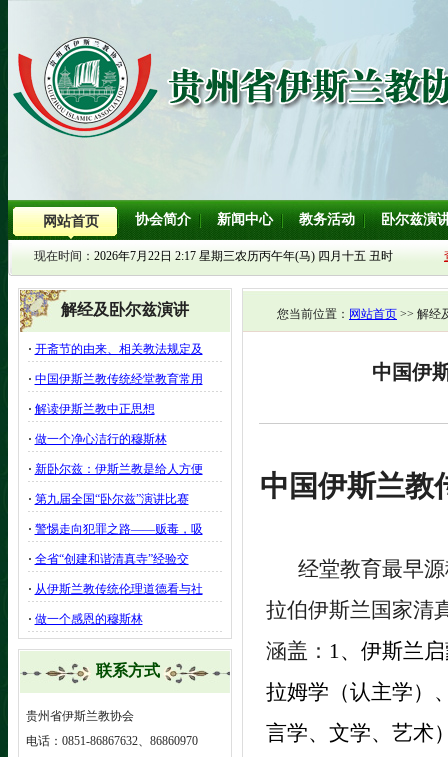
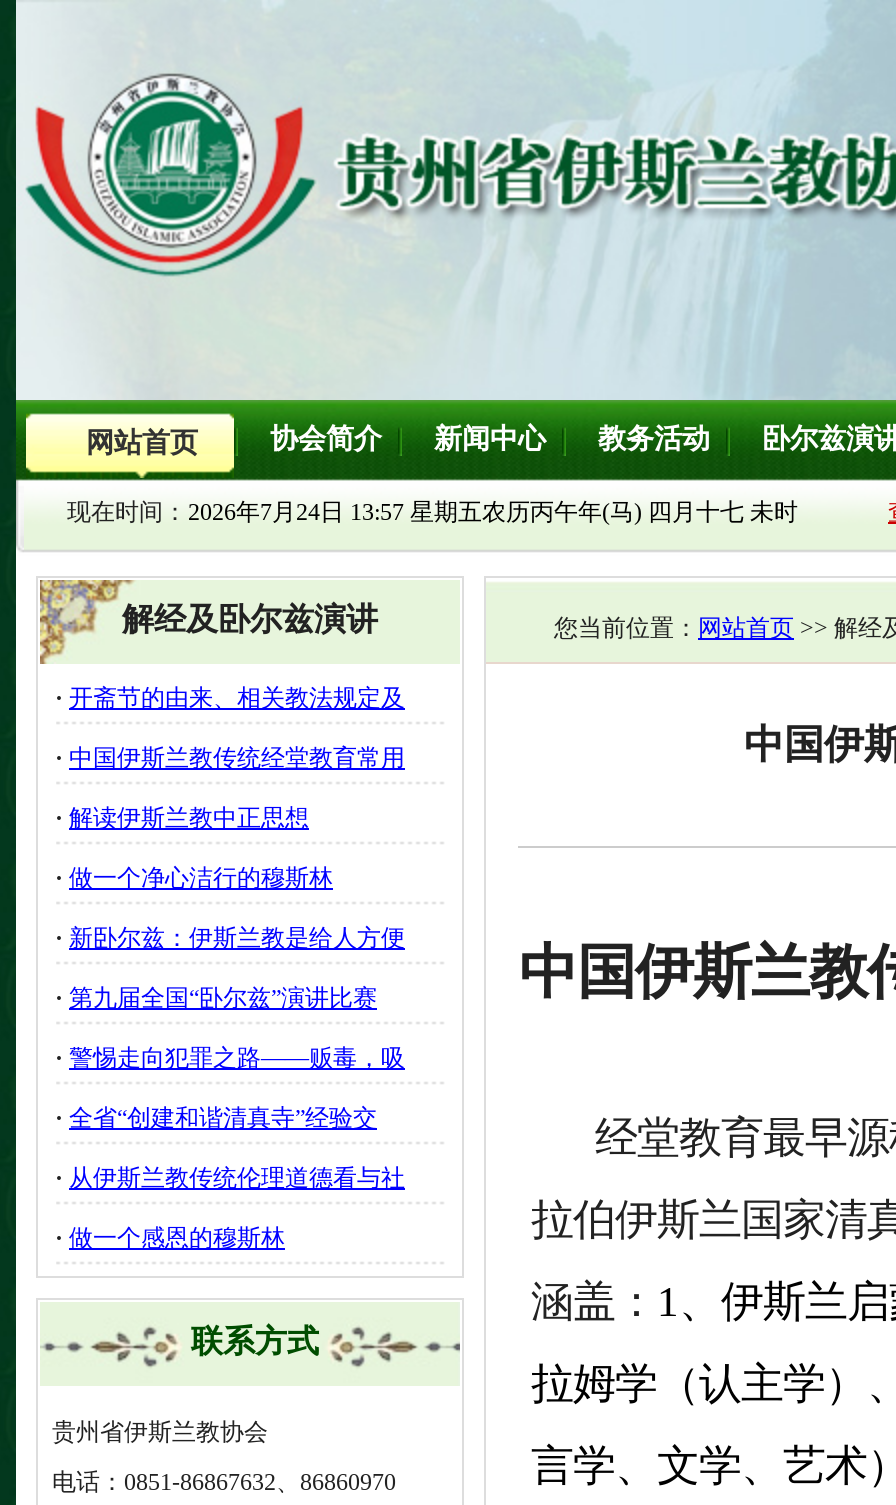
- 现在时间：2026年7月22日 2:17 星期三农历丙午年(马) 四月十五 丑时
+ 现在时间：2026年7月24日 13:57 星期五农历丙午年(马) 四月十七 未时
